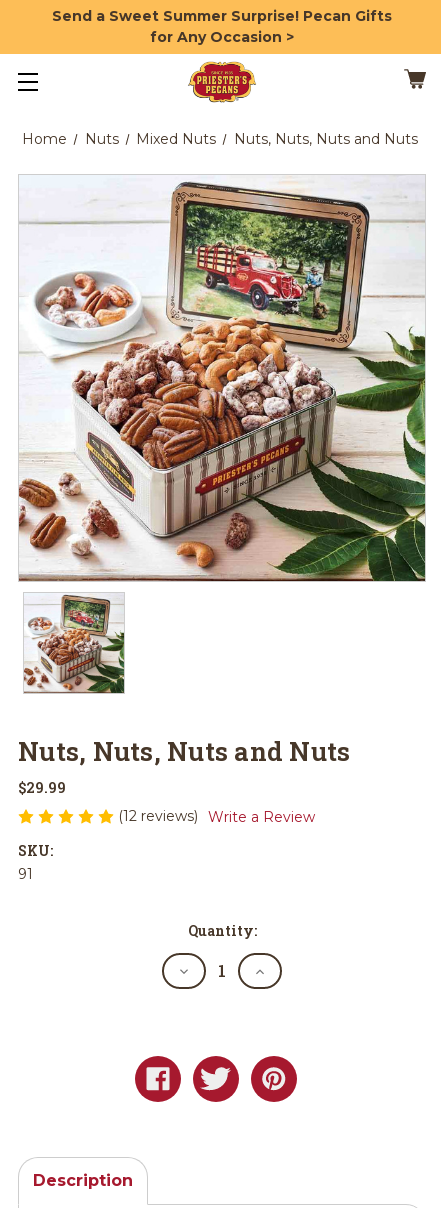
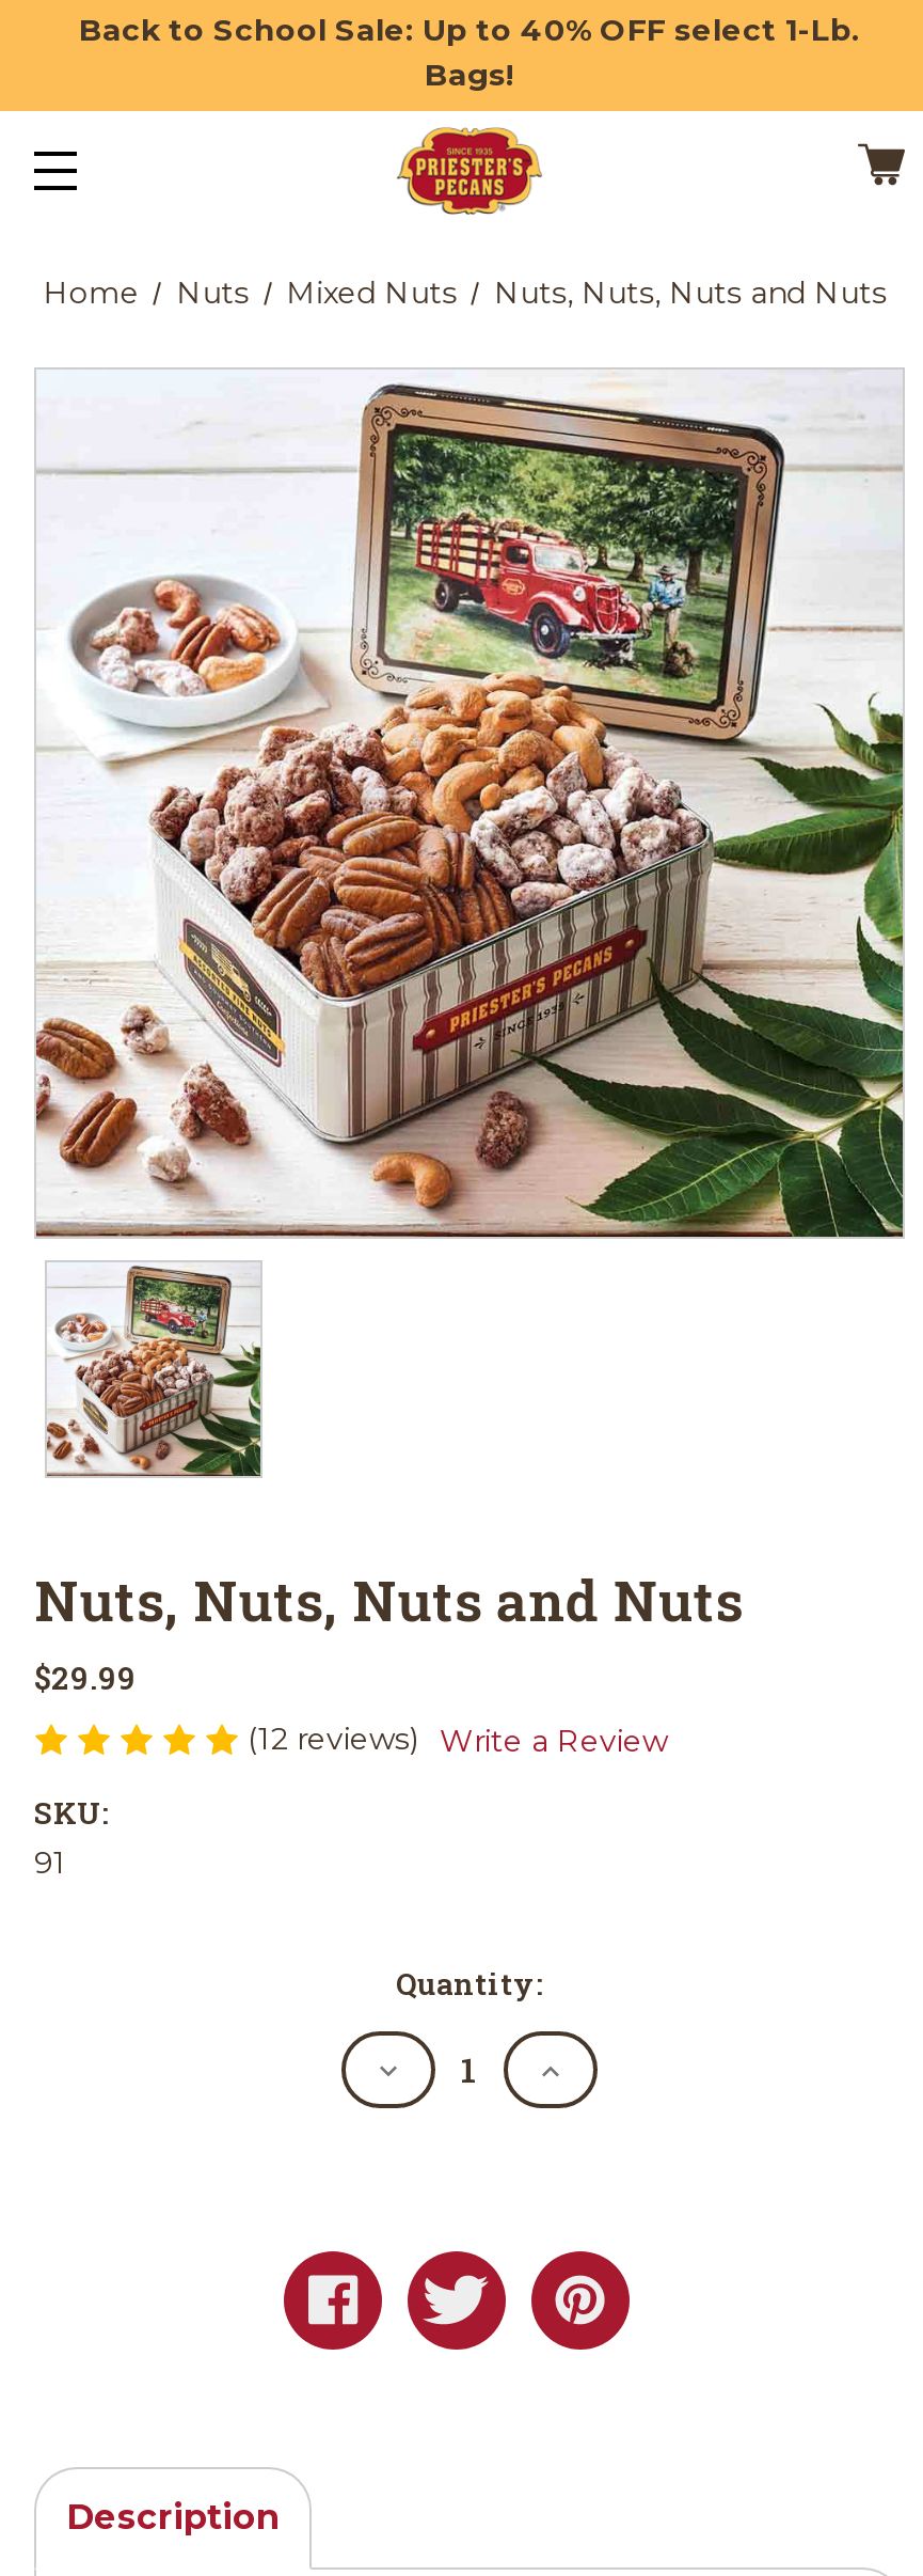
- Send a Sweet Summer Surprise! Pecan Gifts
- for Any Occasion >
+ Back to School Sale: Up to 40% OFF select 1-Lb.
+ Bags!
